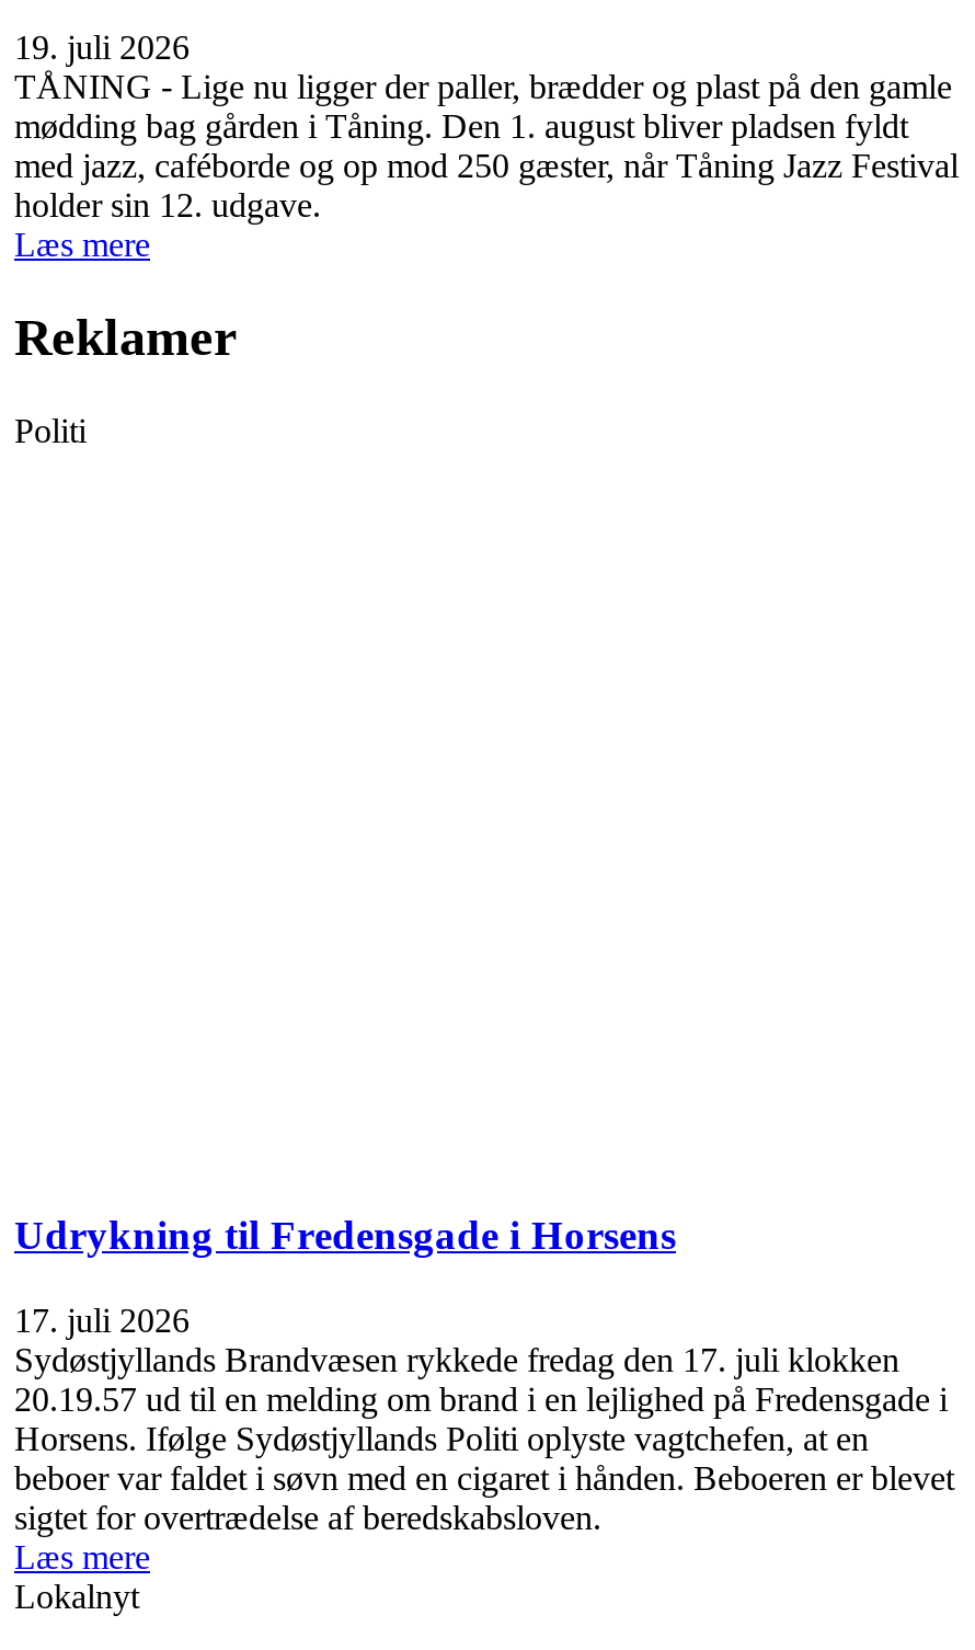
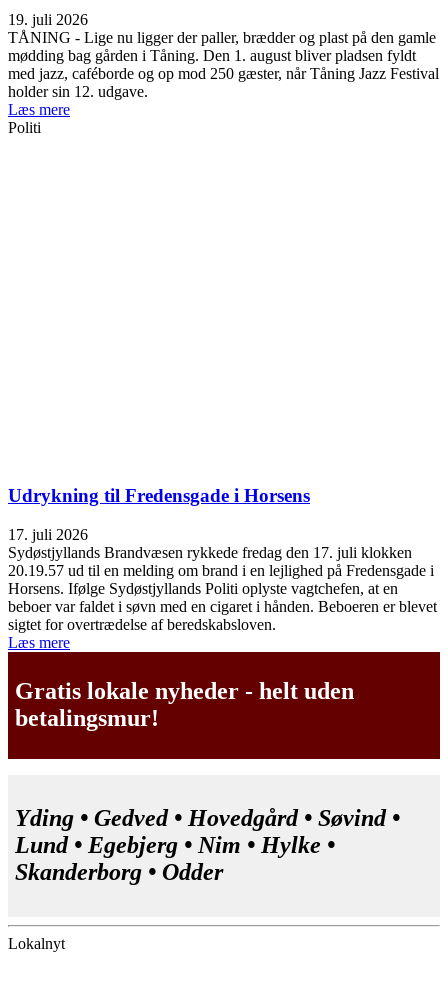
- Reklamer

moved up: Politi | Udrykning til Fredensgade i Horsens | 17. juli 2026 | ... | sigtet for overtrædelse af beredskabsloven. | Læs mere

+ [image]
+ Gratis lokale nyheder - helt uden
+ betalingsmur!

+ Yding • Gedved • Hovedgård • Søvind •
+ Lund • Egebjerg • Nim • Hylke •
+ Skanderborg • Odder
